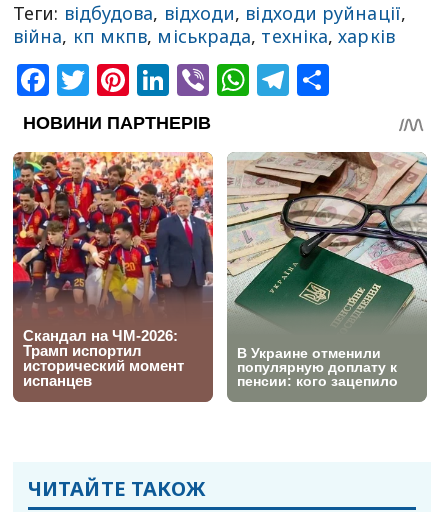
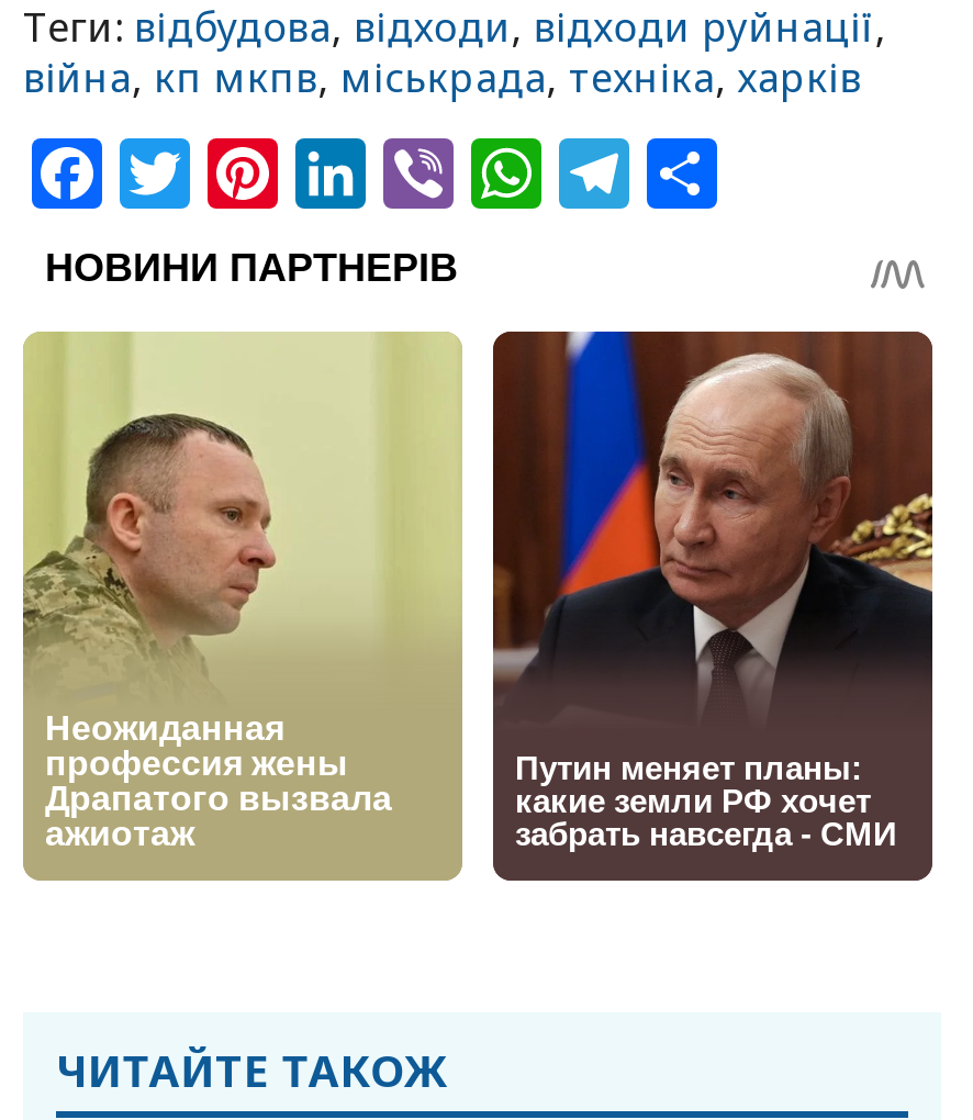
- [image]
+ [image]

- [image]
+ [image]
